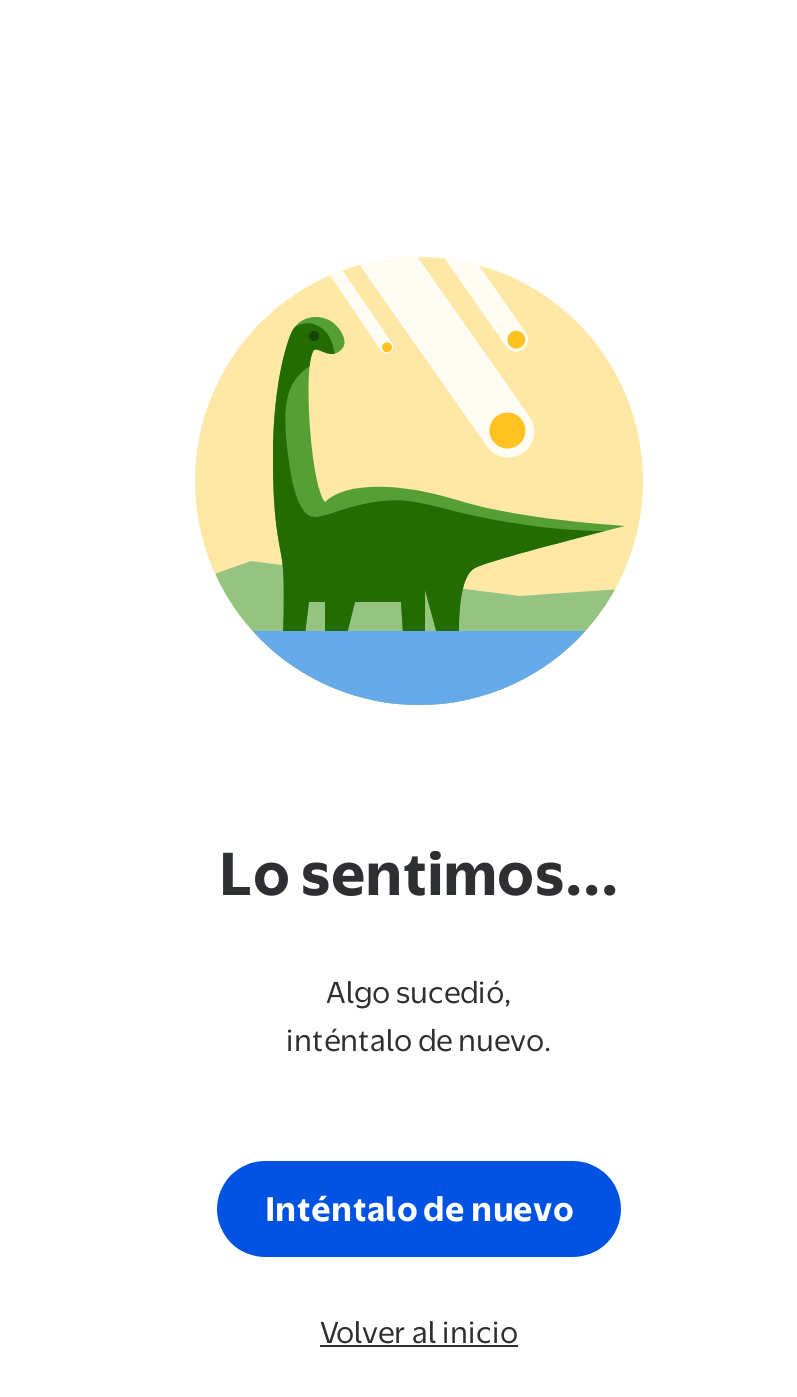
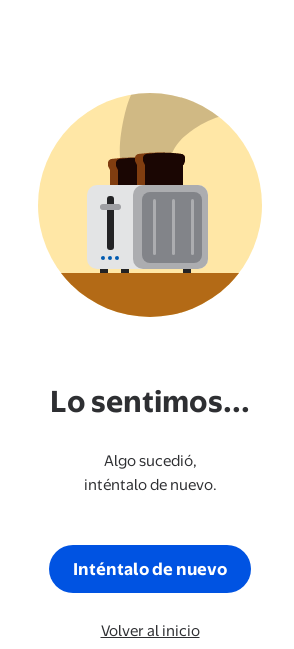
- [image]
+ [image]
